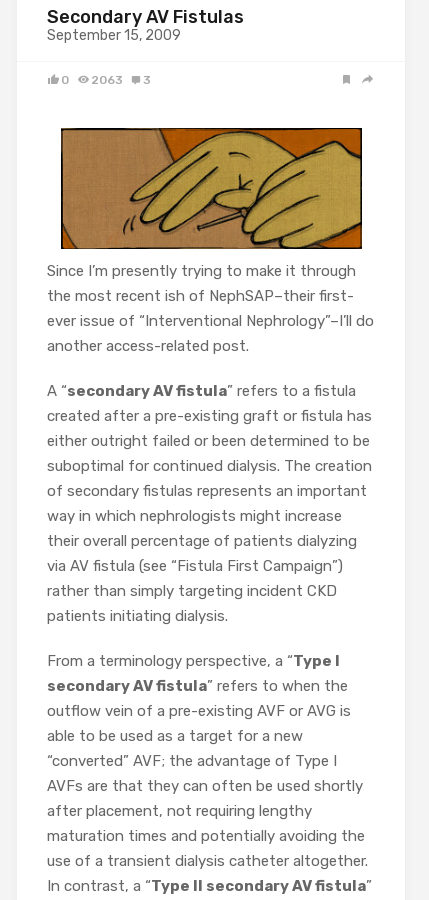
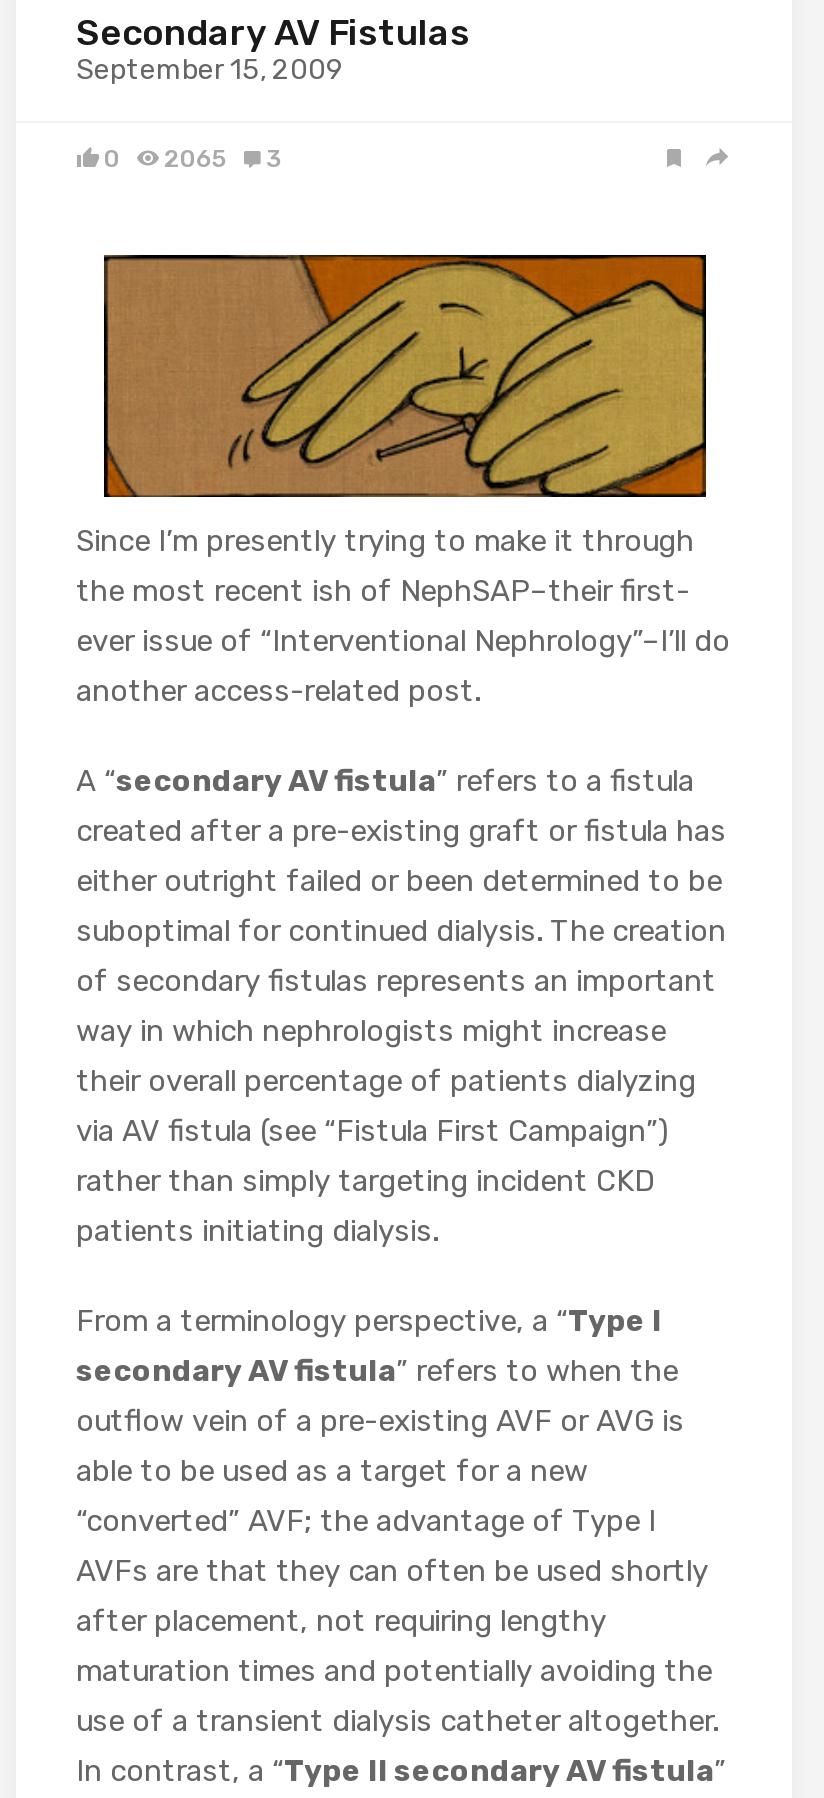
- 0 2063 3
+ 0 2065 3
